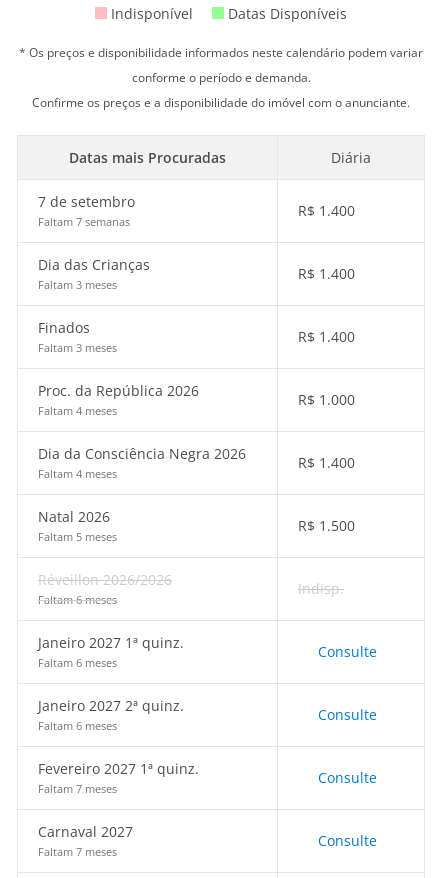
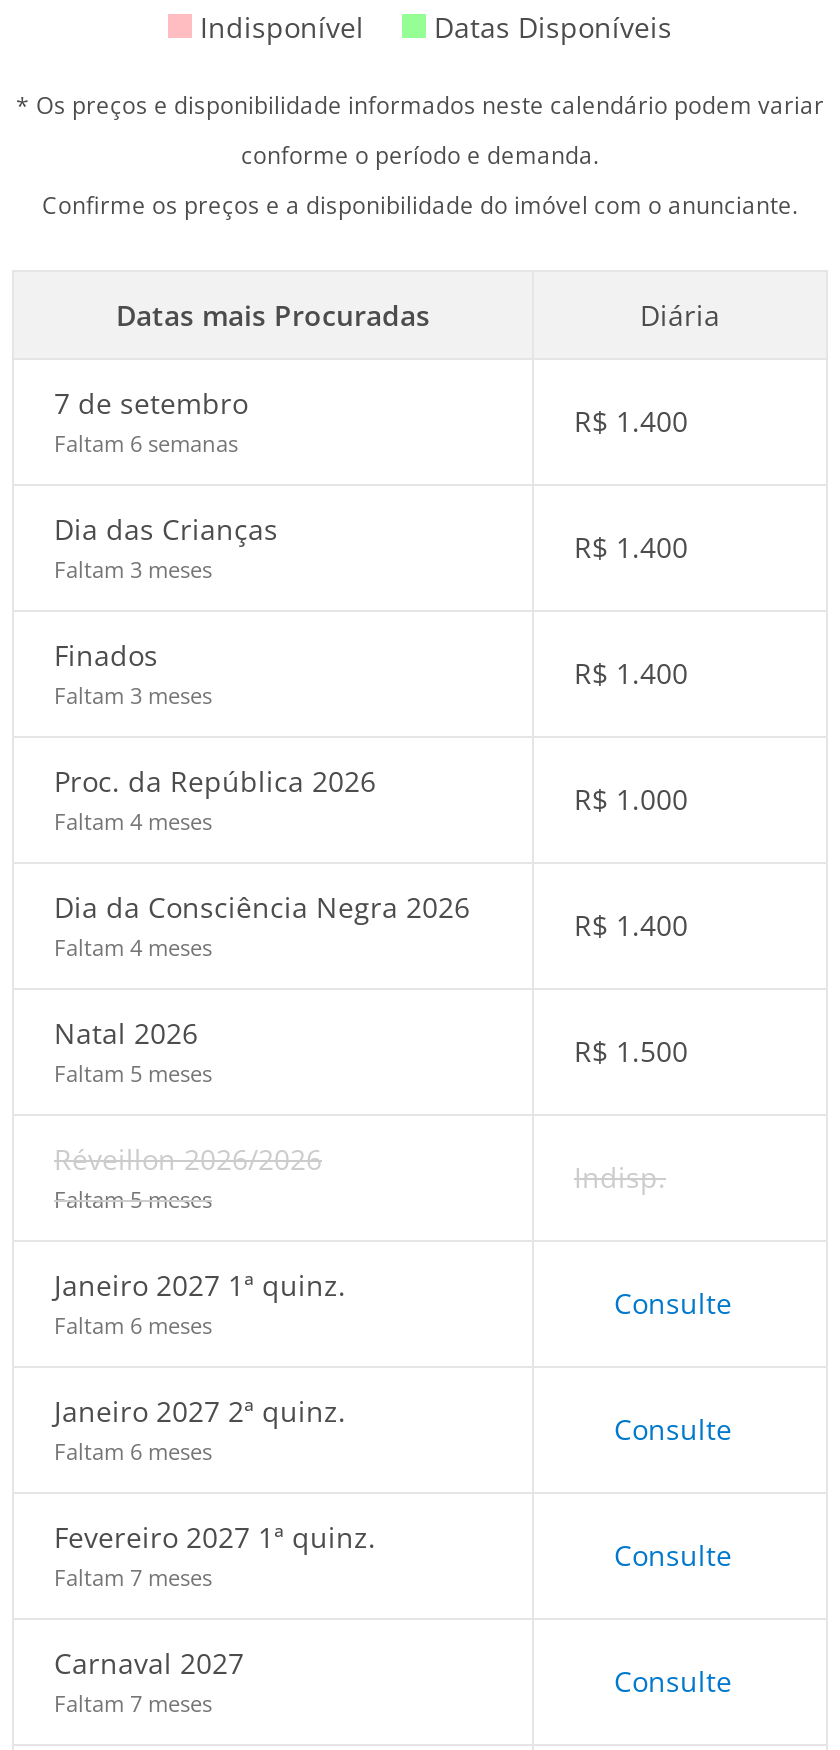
- Faltam 7 semanas
+ Faltam 6 semanas

- Faltam 6 meses
+ Faltam 5 meses
